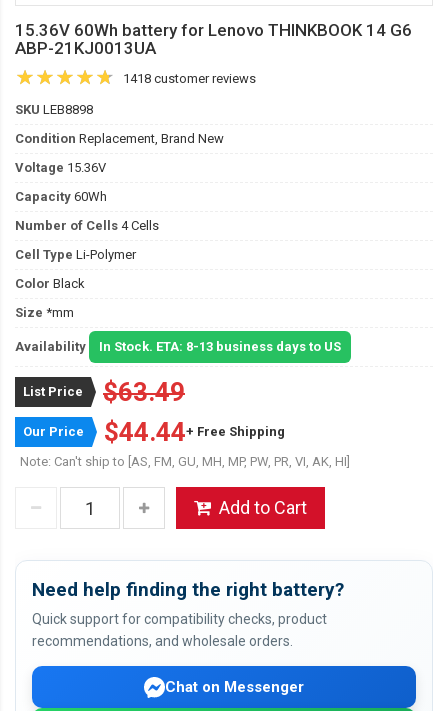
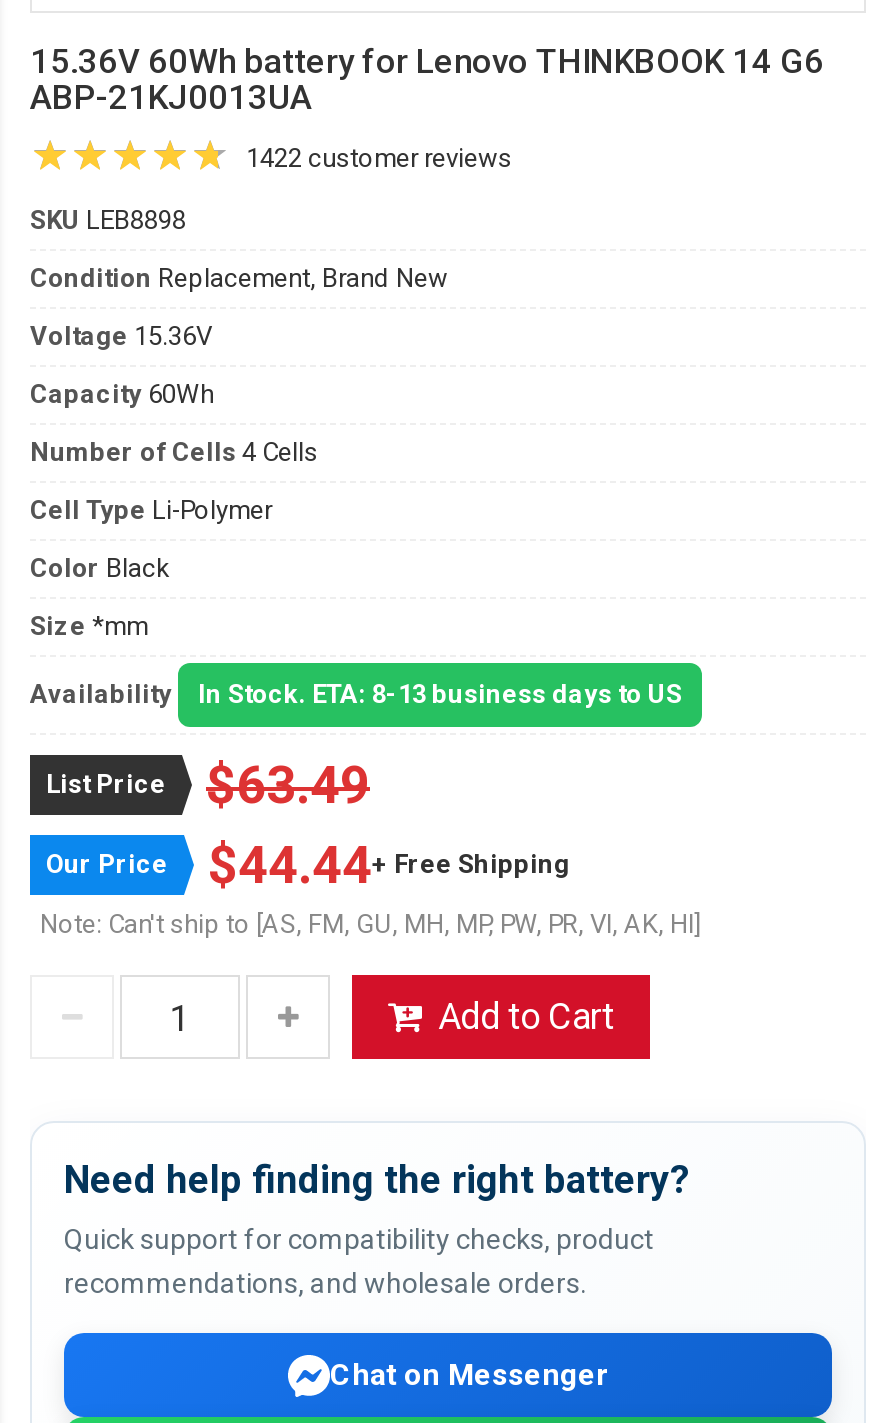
- 1418 customer reviews
+ 1422 customer reviews
